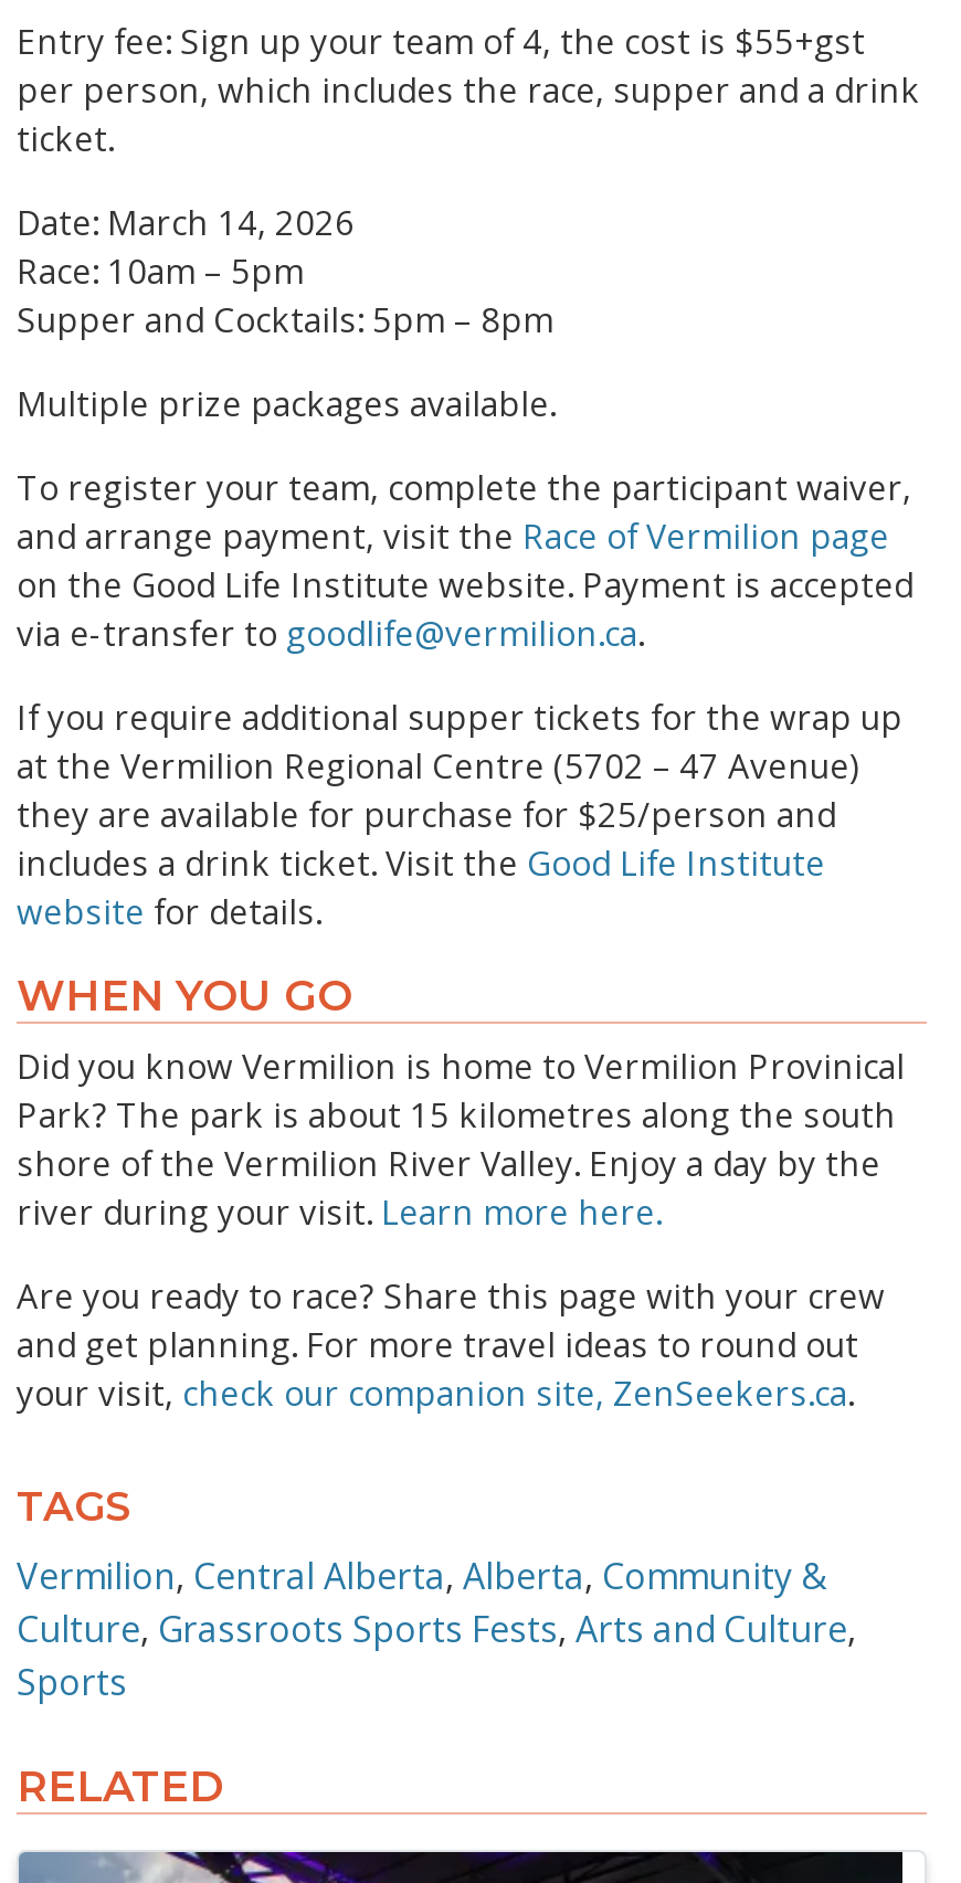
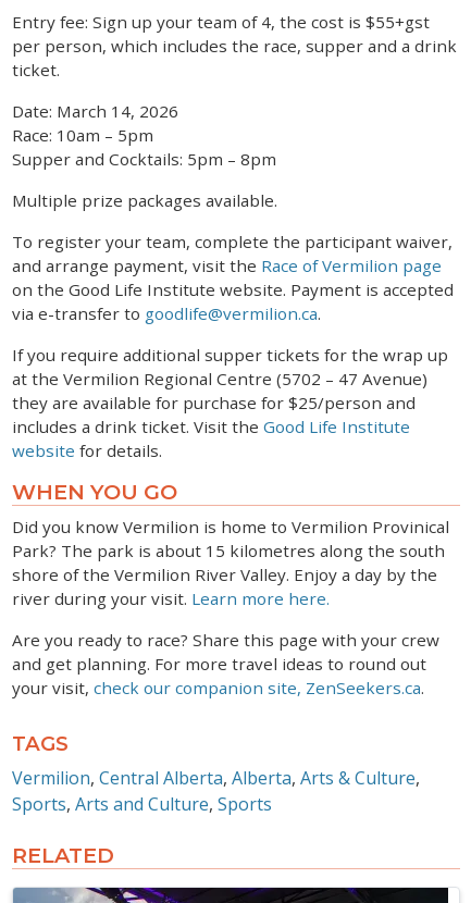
- Vermilion Central Alberta Alberta Community &
- Culture Grassroots Sports Fests Arts and Culture
- Sports
+ Vermilion Central Alberta Alberta Arts & Culture
+ Sports Arts and Culture Sports
